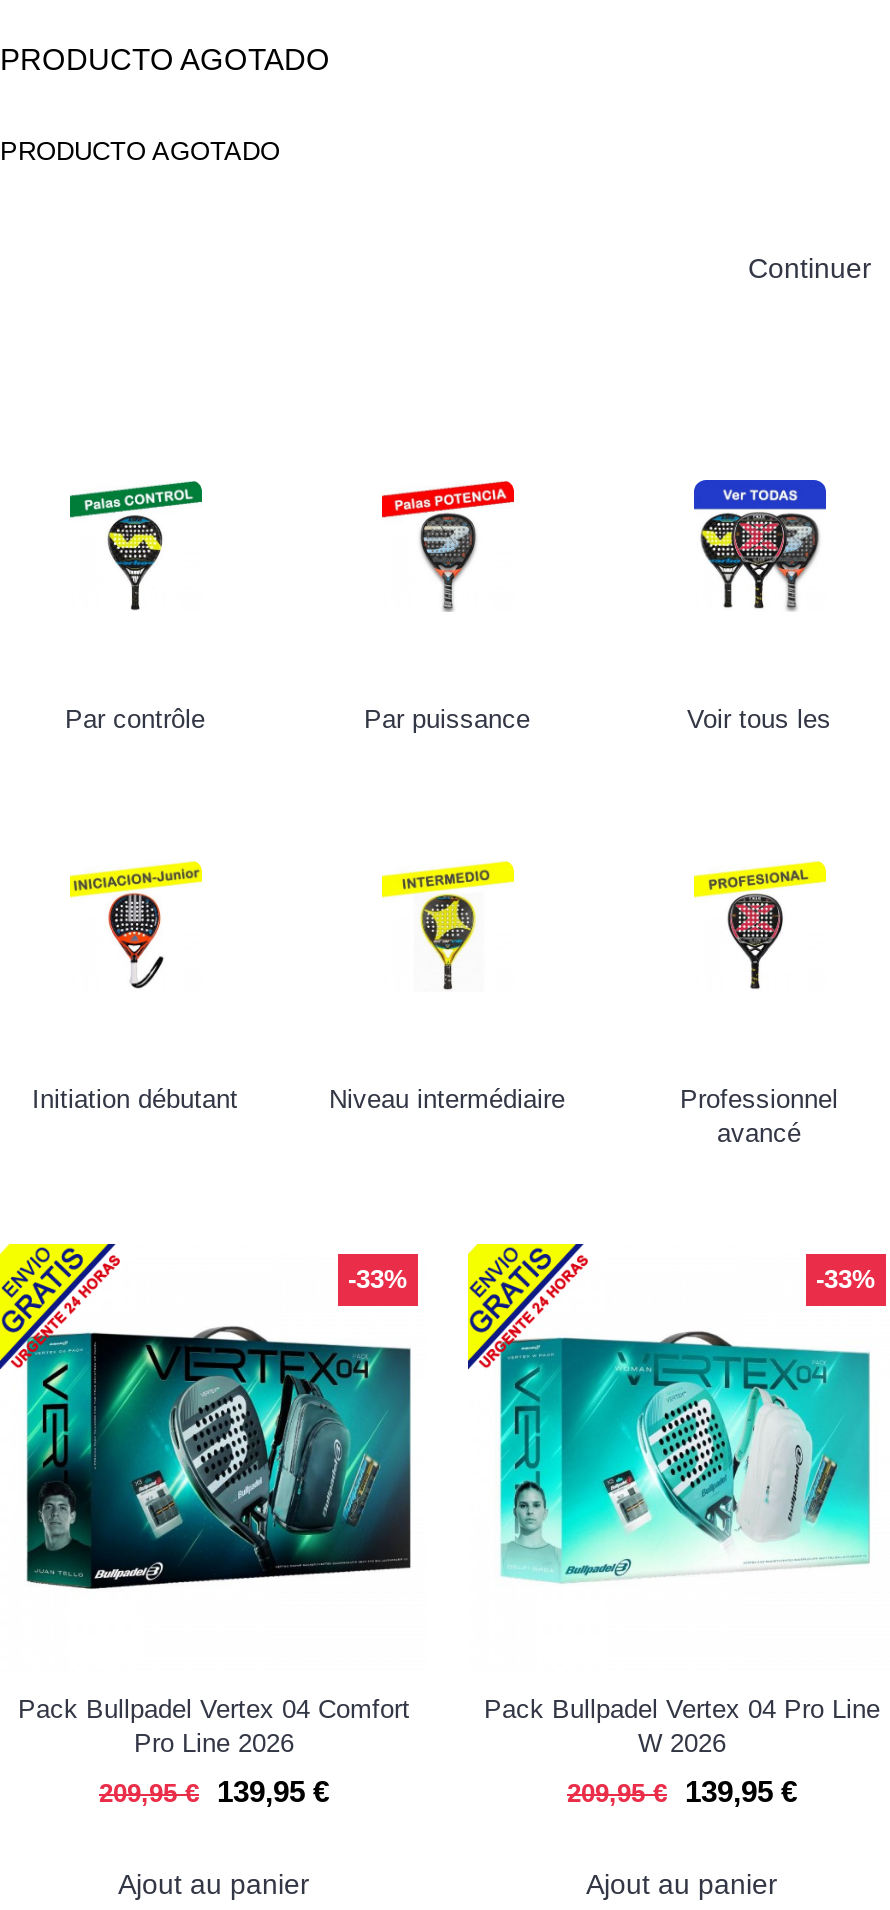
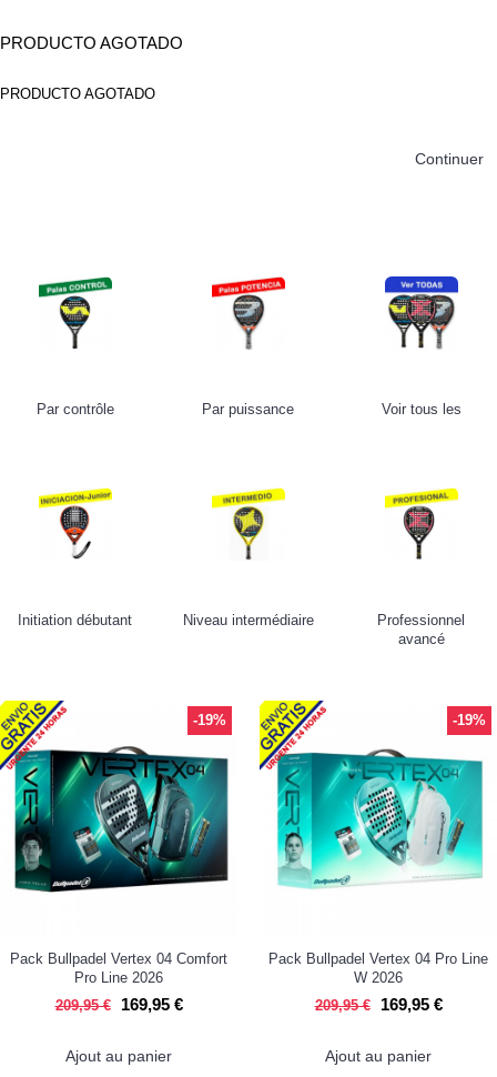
- -33%
+ -19%

- -33%
+ -19%

- 209,95 € 139,95 €
+ 209,95 € 169,95 €

- 209,95 € 139,95 €
+ 209,95 € 169,95 €
